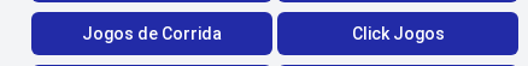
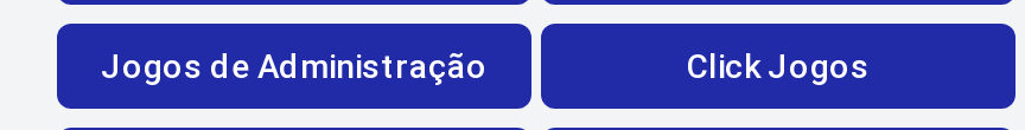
- Jogos de Corrida
+ Jogos de Administração
